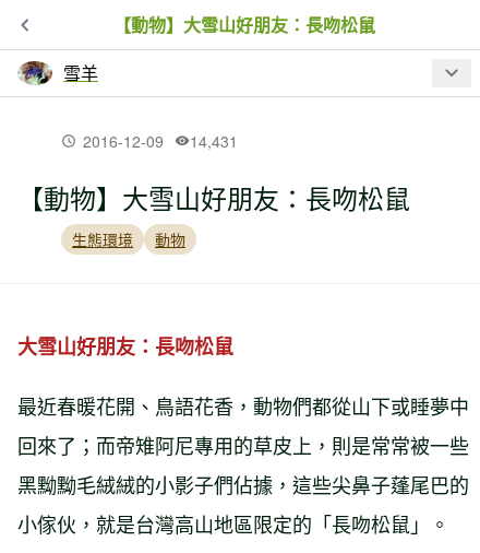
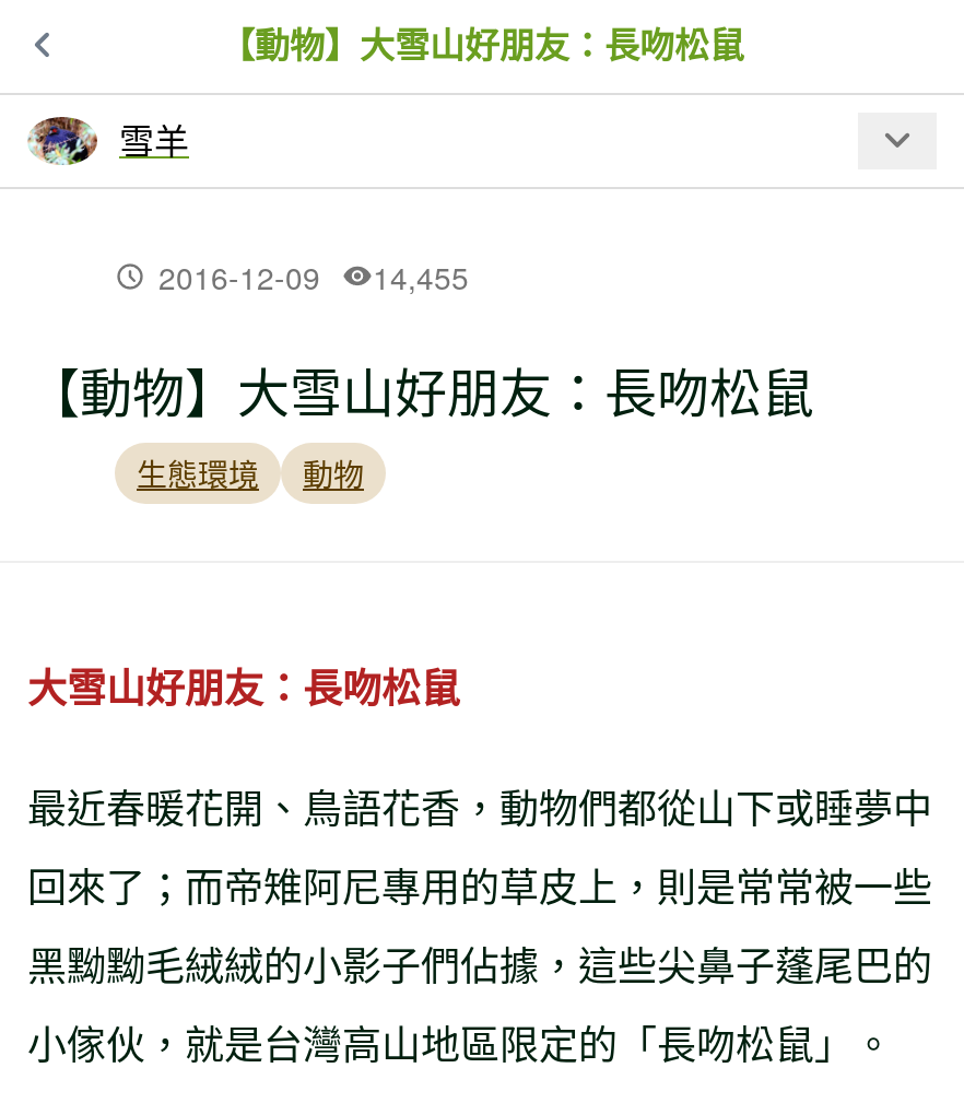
- 14,431
+ 14,455
